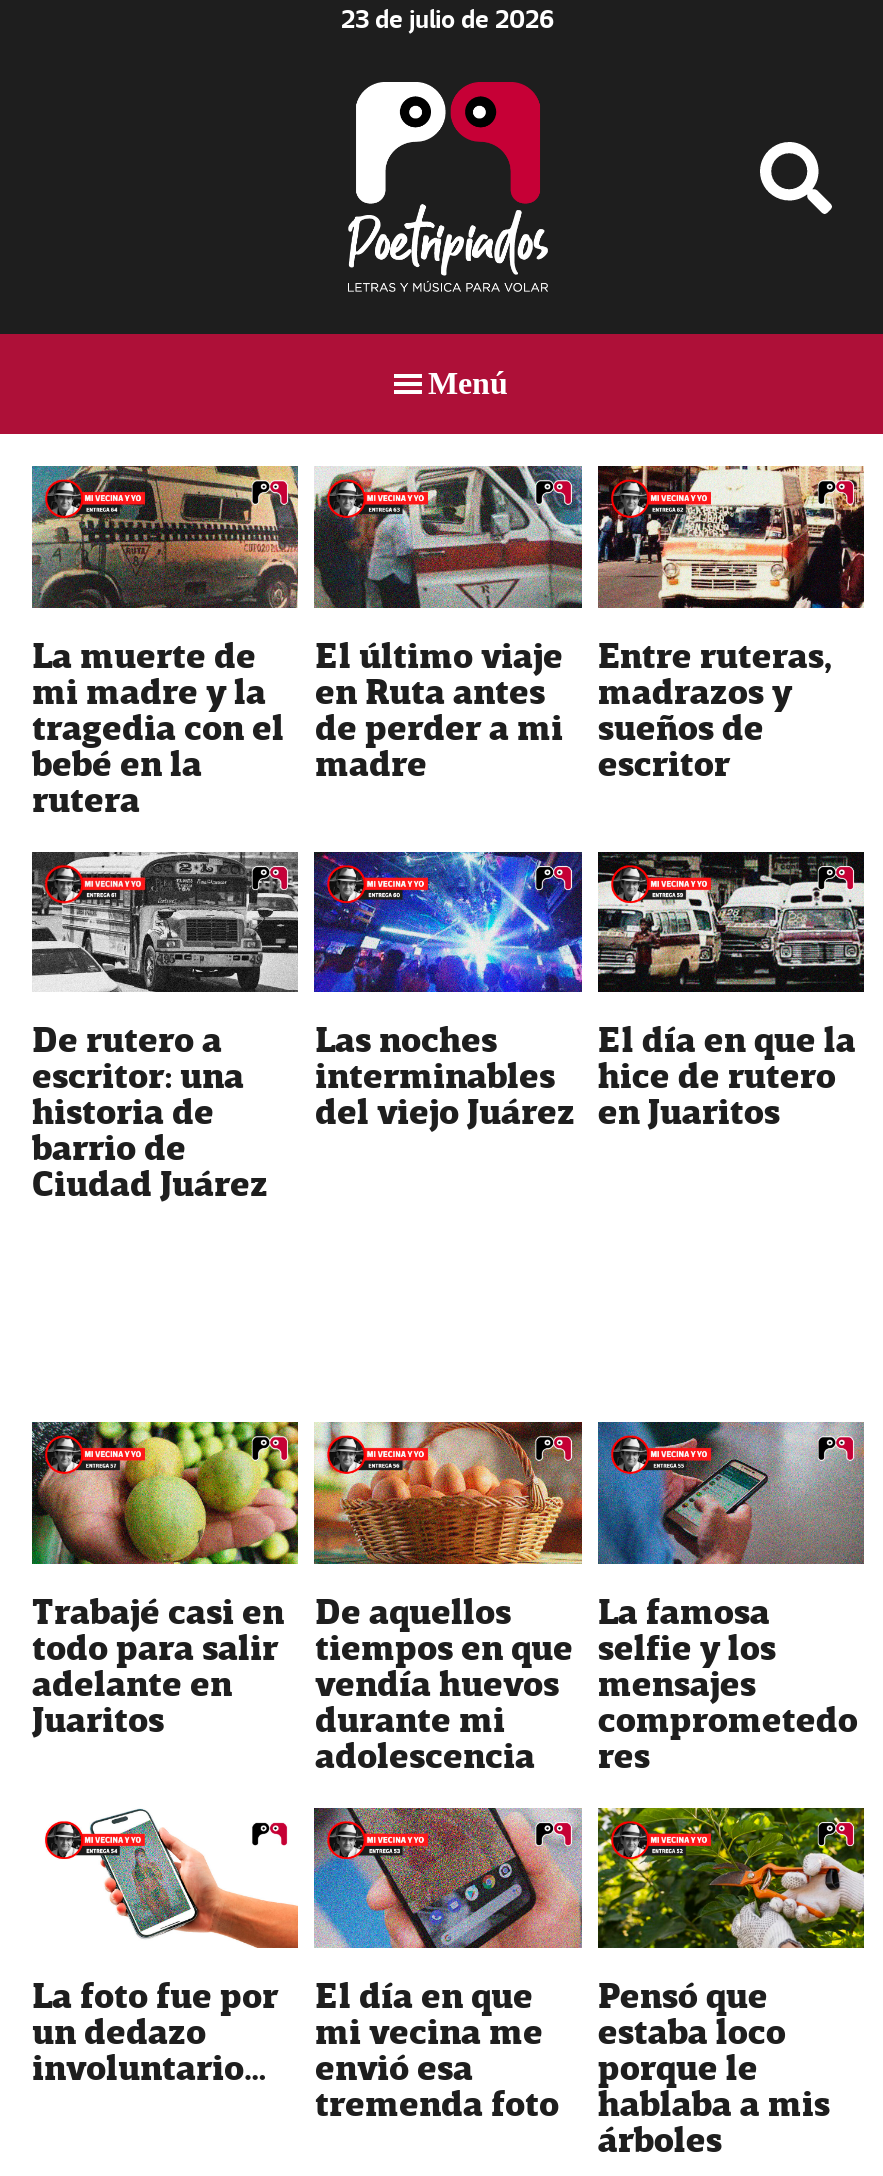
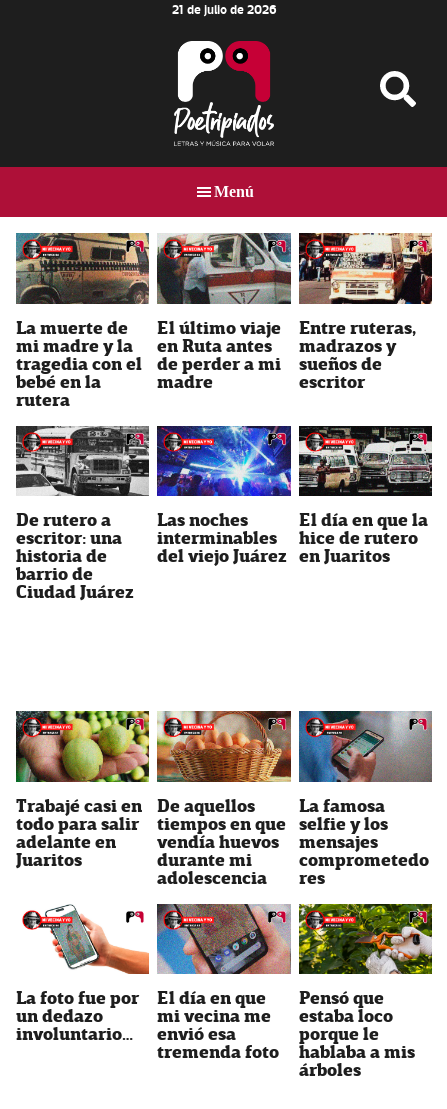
- 23 de julio de 2026
+ 21 de julio de 2026
